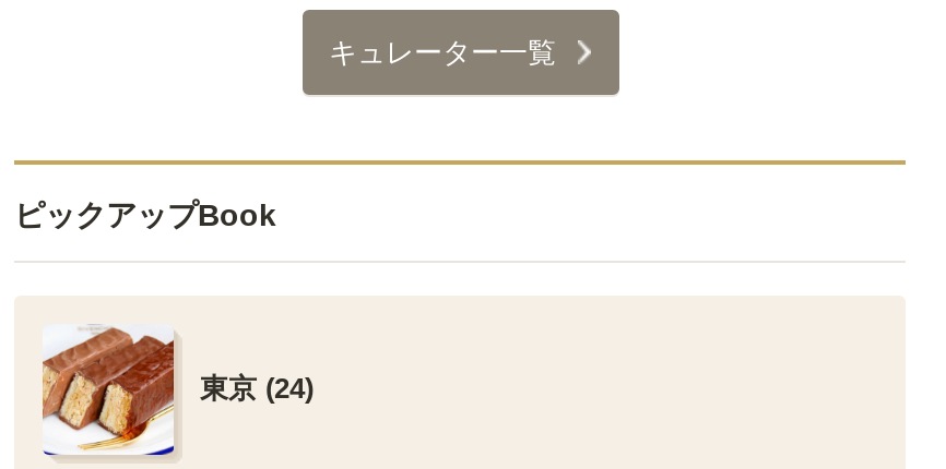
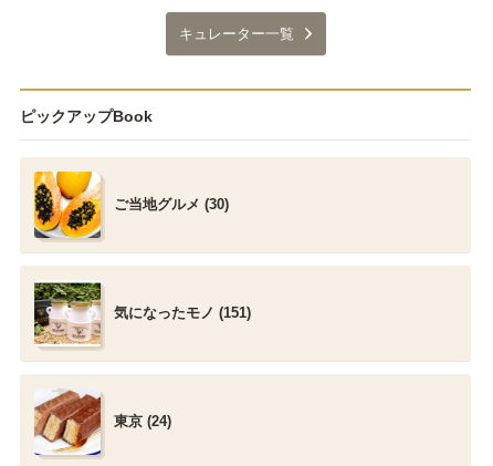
+ [image]
+ ご当地グルメ (30)

+ [image]
+ 気になったモノ (151)
